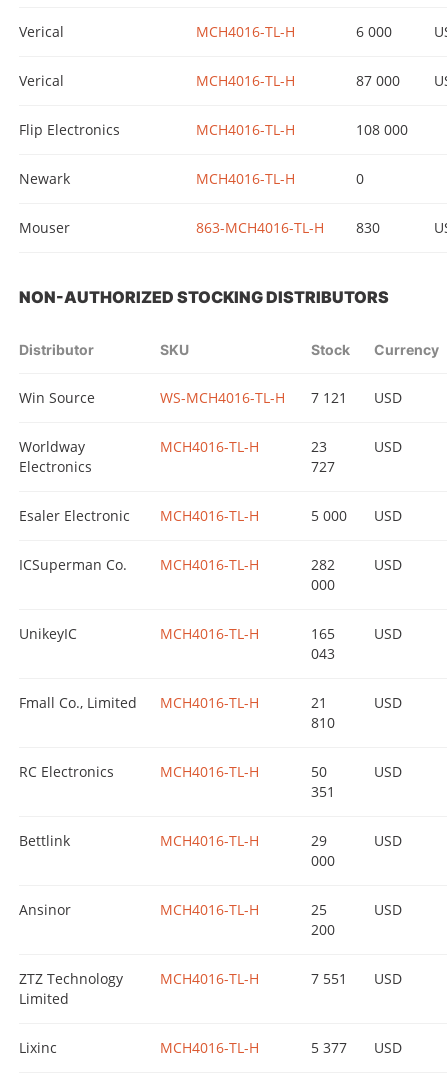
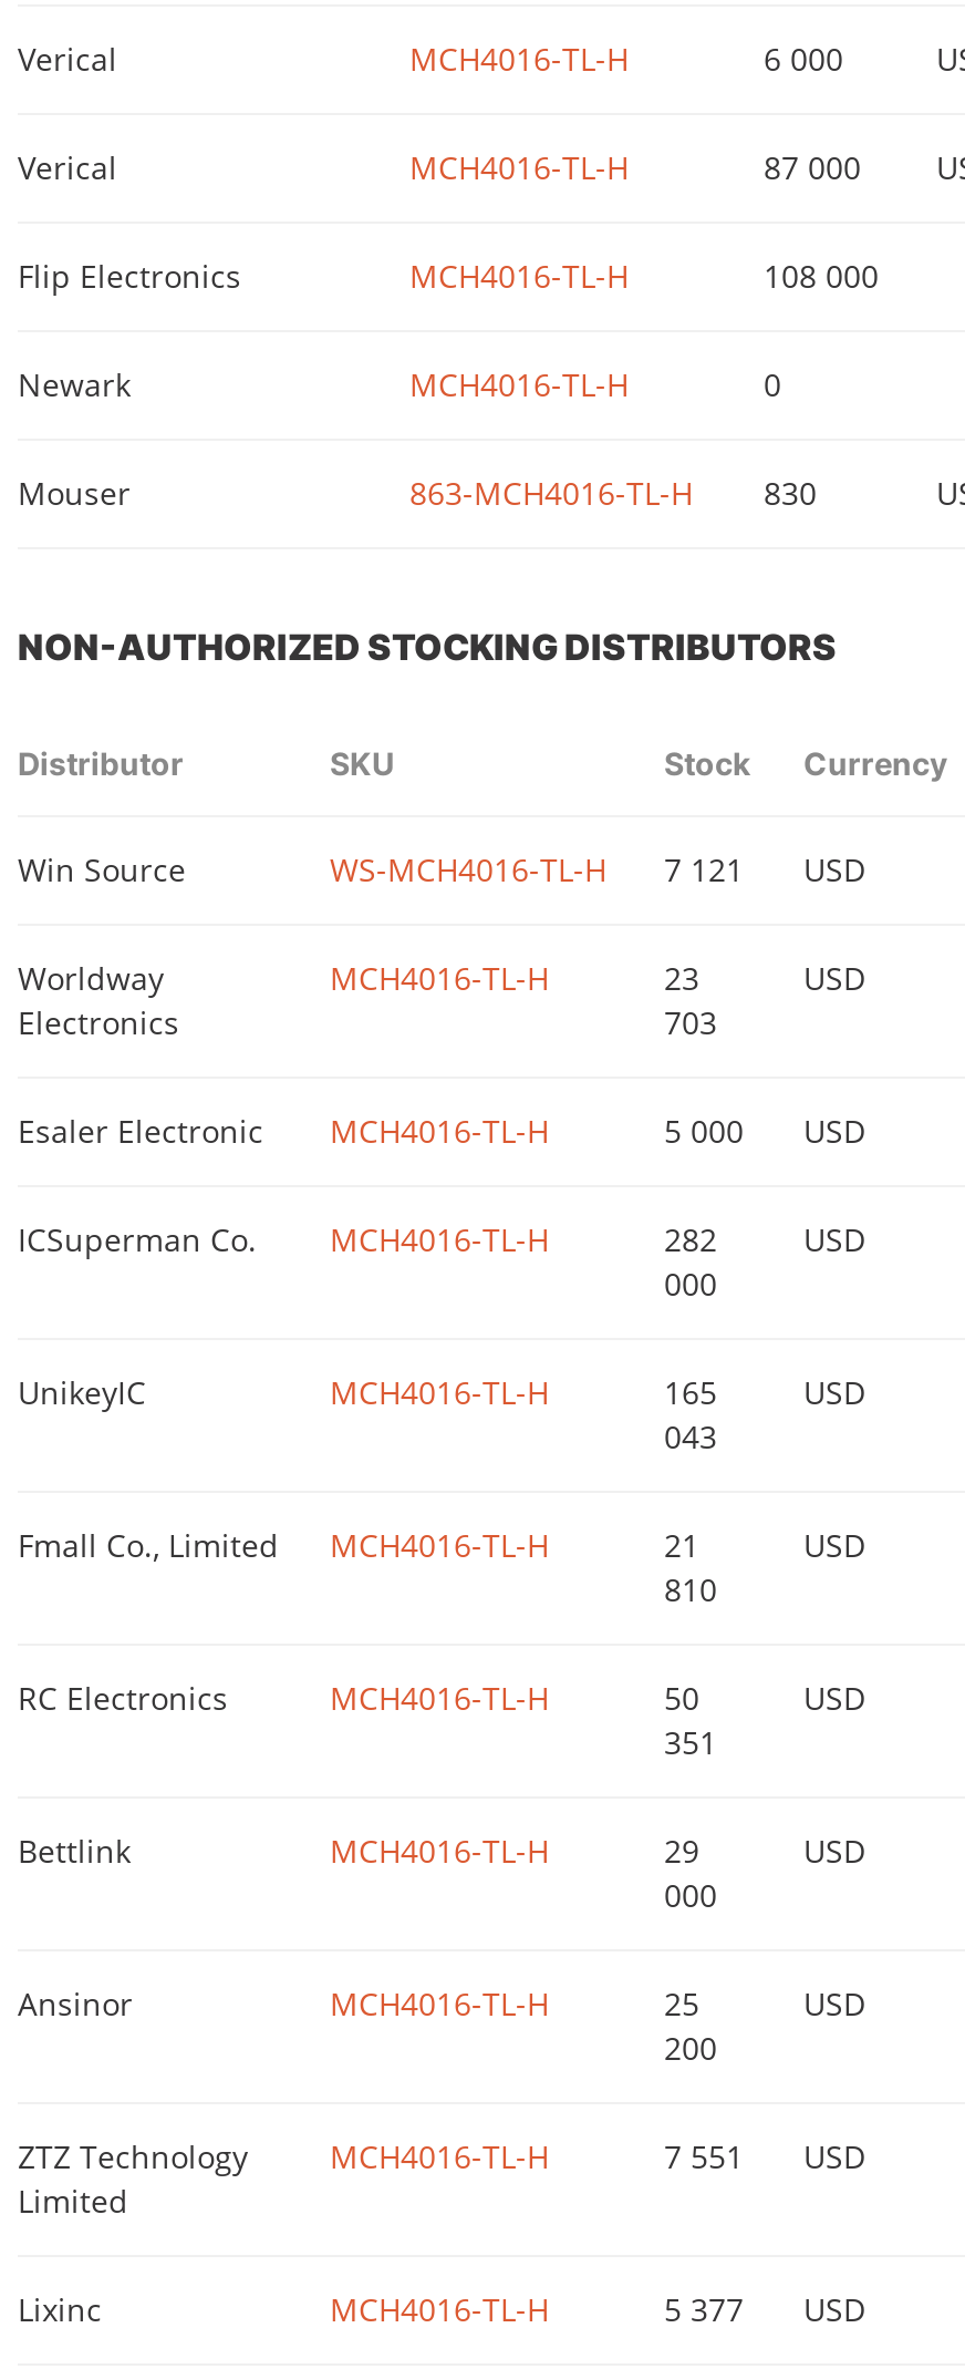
- 727
+ 703
